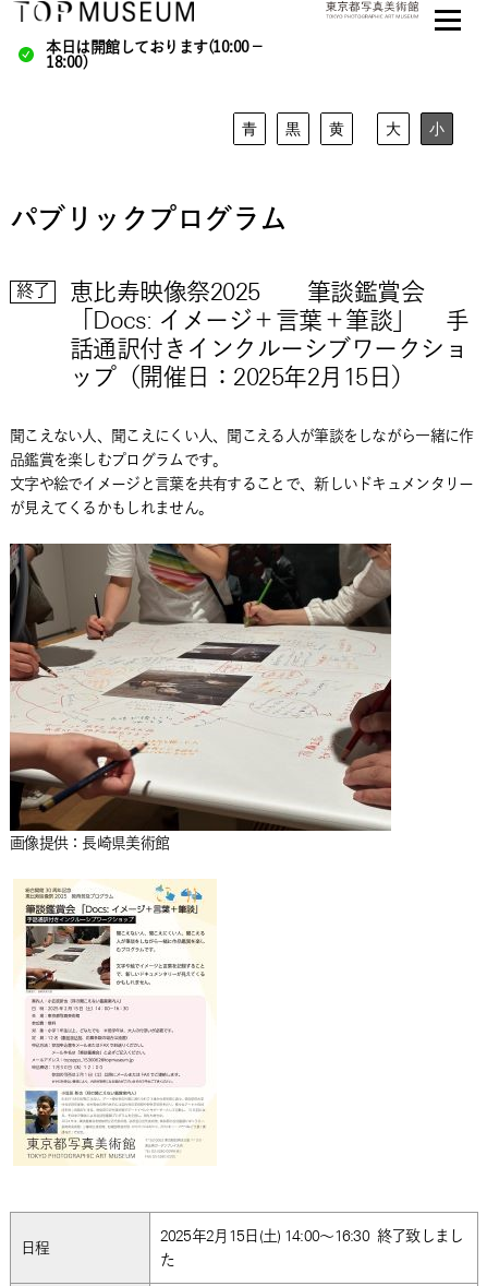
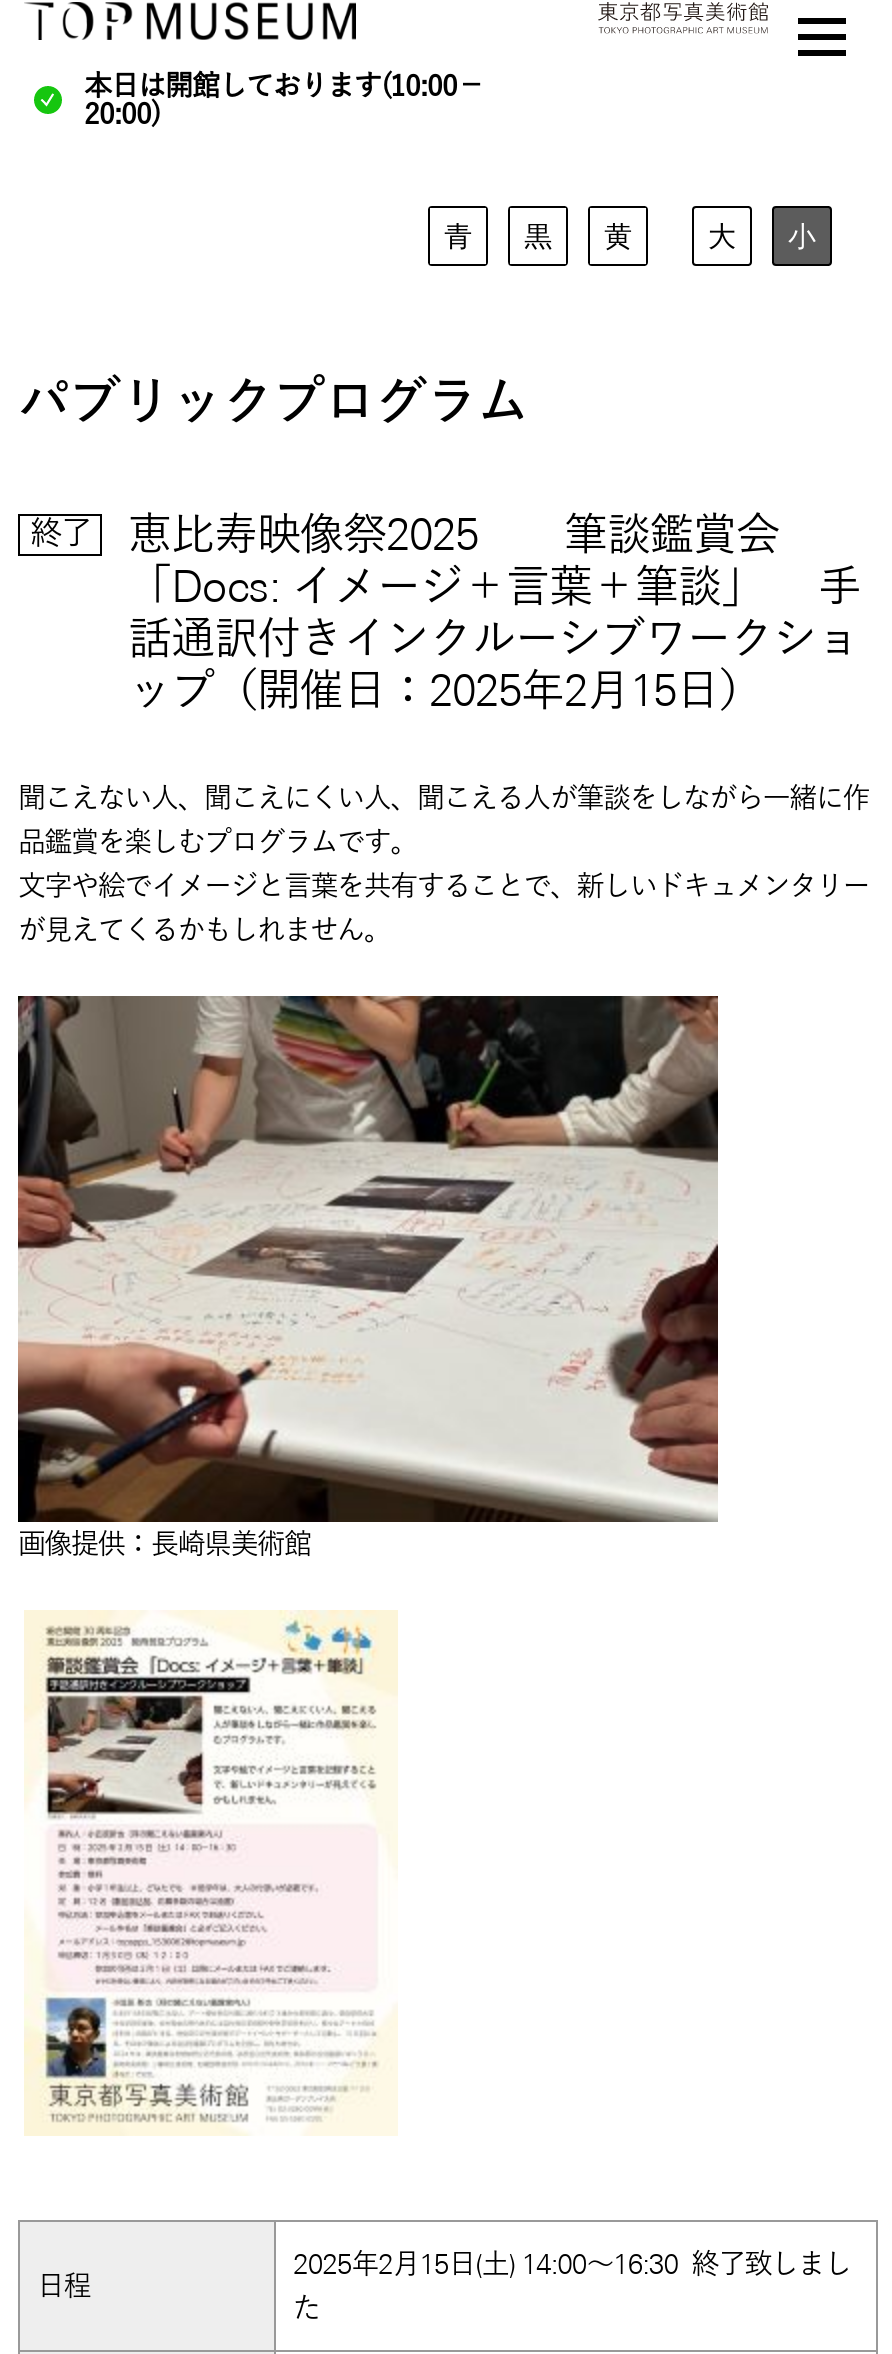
- 18:00)
+ 20:00)
